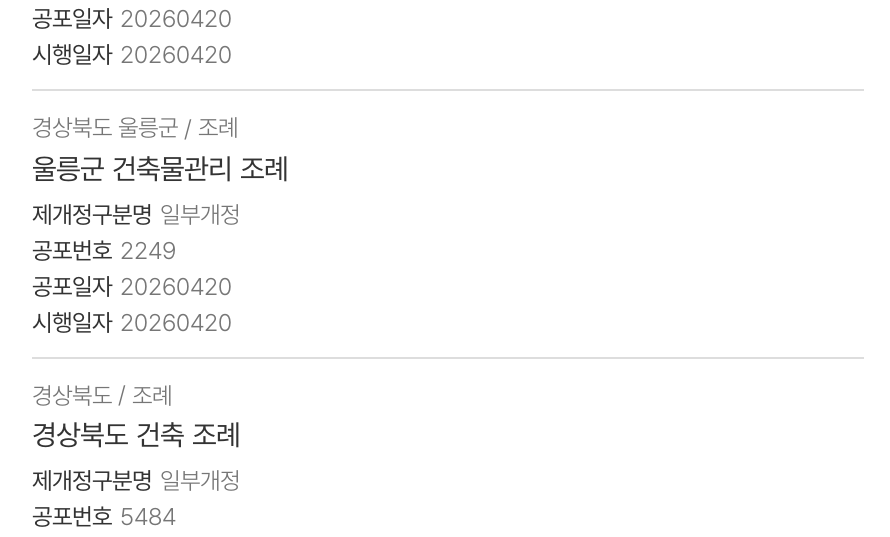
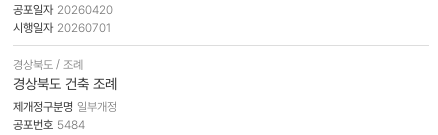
- 20260420
- 경상북도 울릉군
- 조례
- 울릉군 건축물관리 조례
- 일부개정
- 2249
- 20260420
- 20260420
+ 20260701
